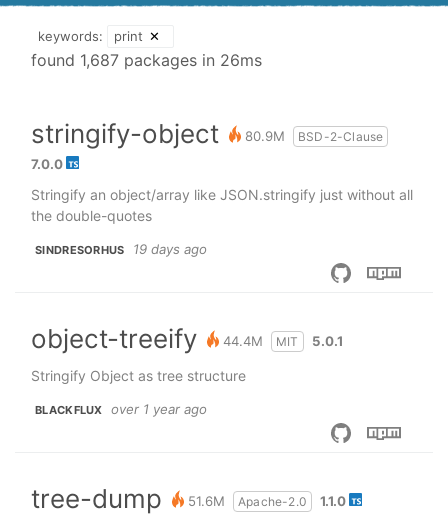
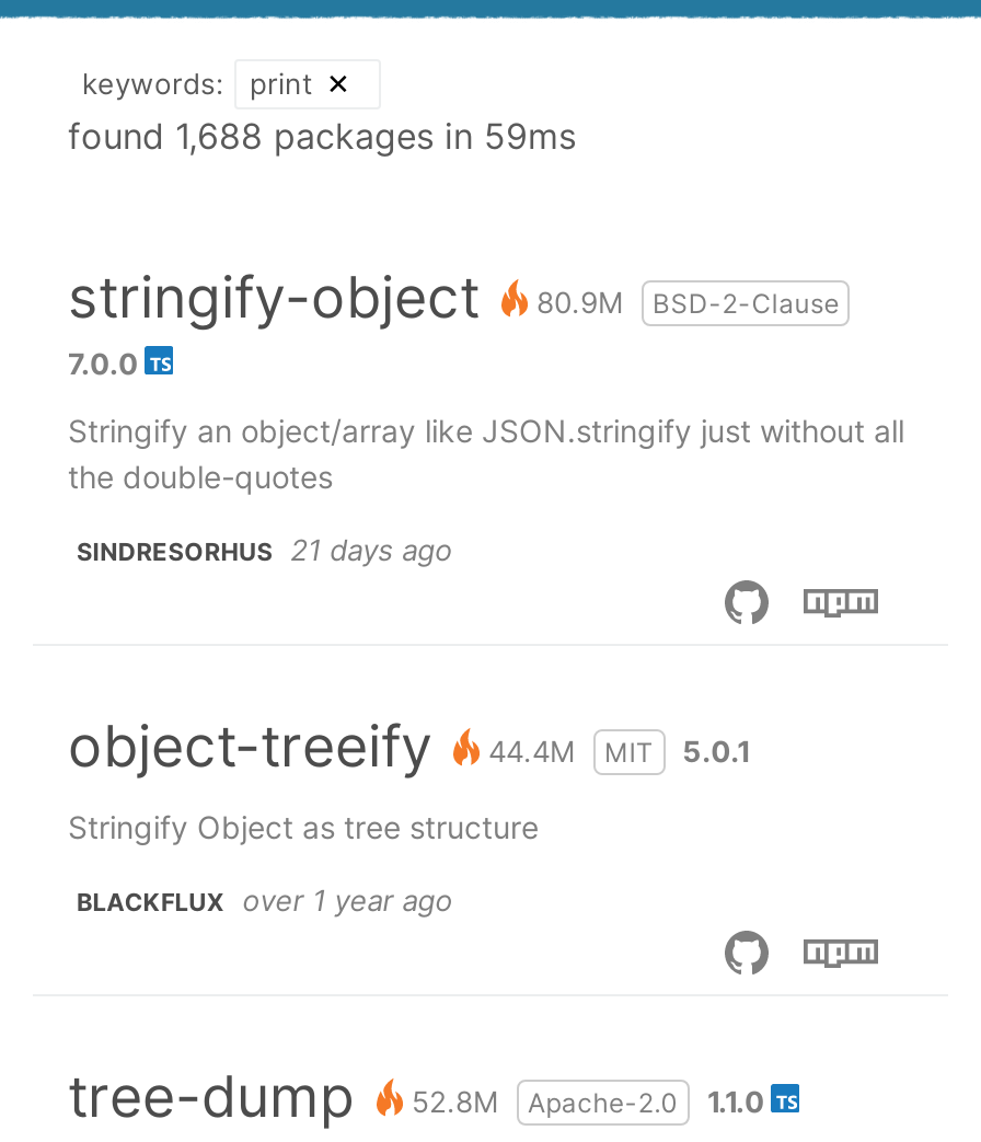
- found 1,687 packages in 26ms
+ found 1,688 packages in 59ms

- SINDRESORHUS 19 days ago
+ SINDRESORHUS 21 days ago

- tree-dump 51.6M Apache-2.0 1.1.0
+ tree-dump 52.8M Apache-2.0 1.1.0
